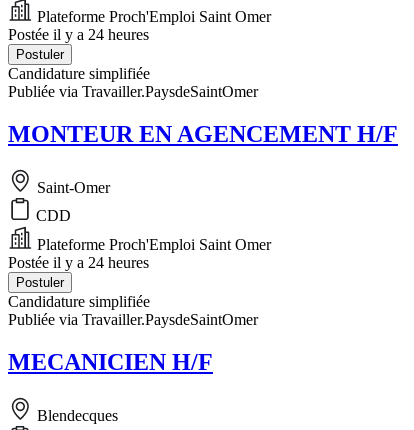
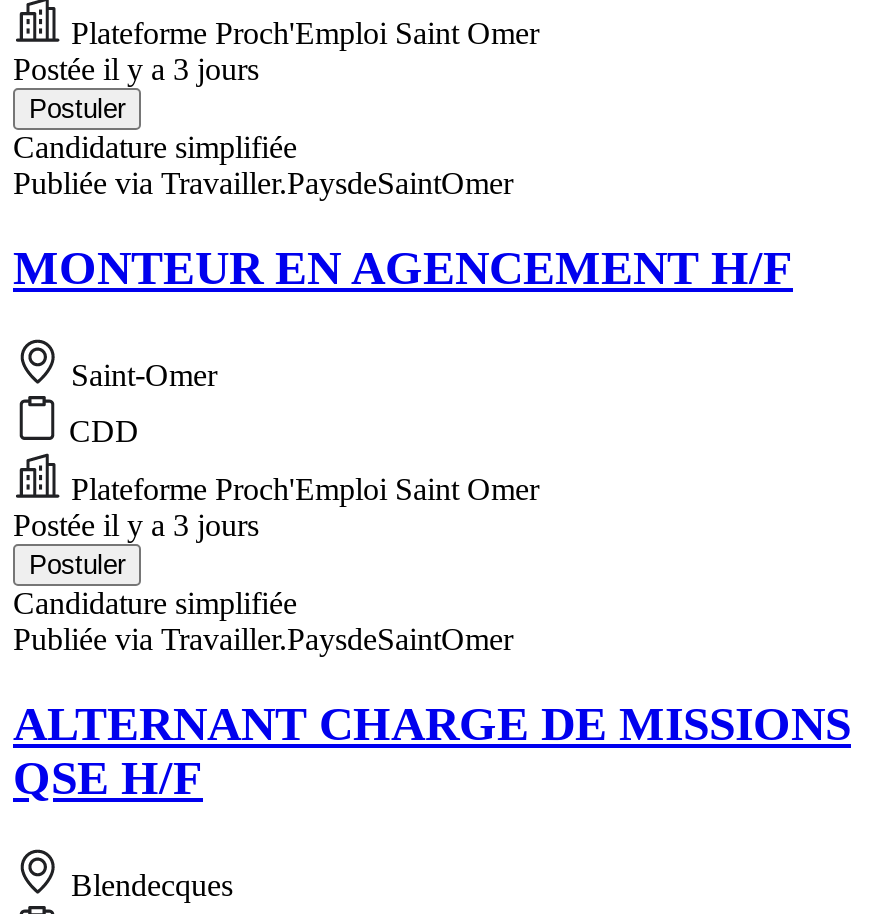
- Postée il y a 24 heures
+ Postée il y a 3 jours

- Postée il y a 24 heures
+ Postée il y a 3 jours

- MECANICIEN H/F
+ ALTERNANT CHARGE DE MISSIONS
+ QSE H/F
